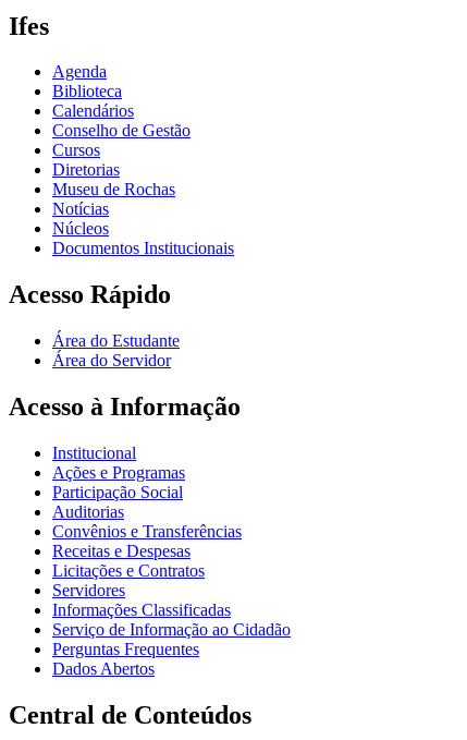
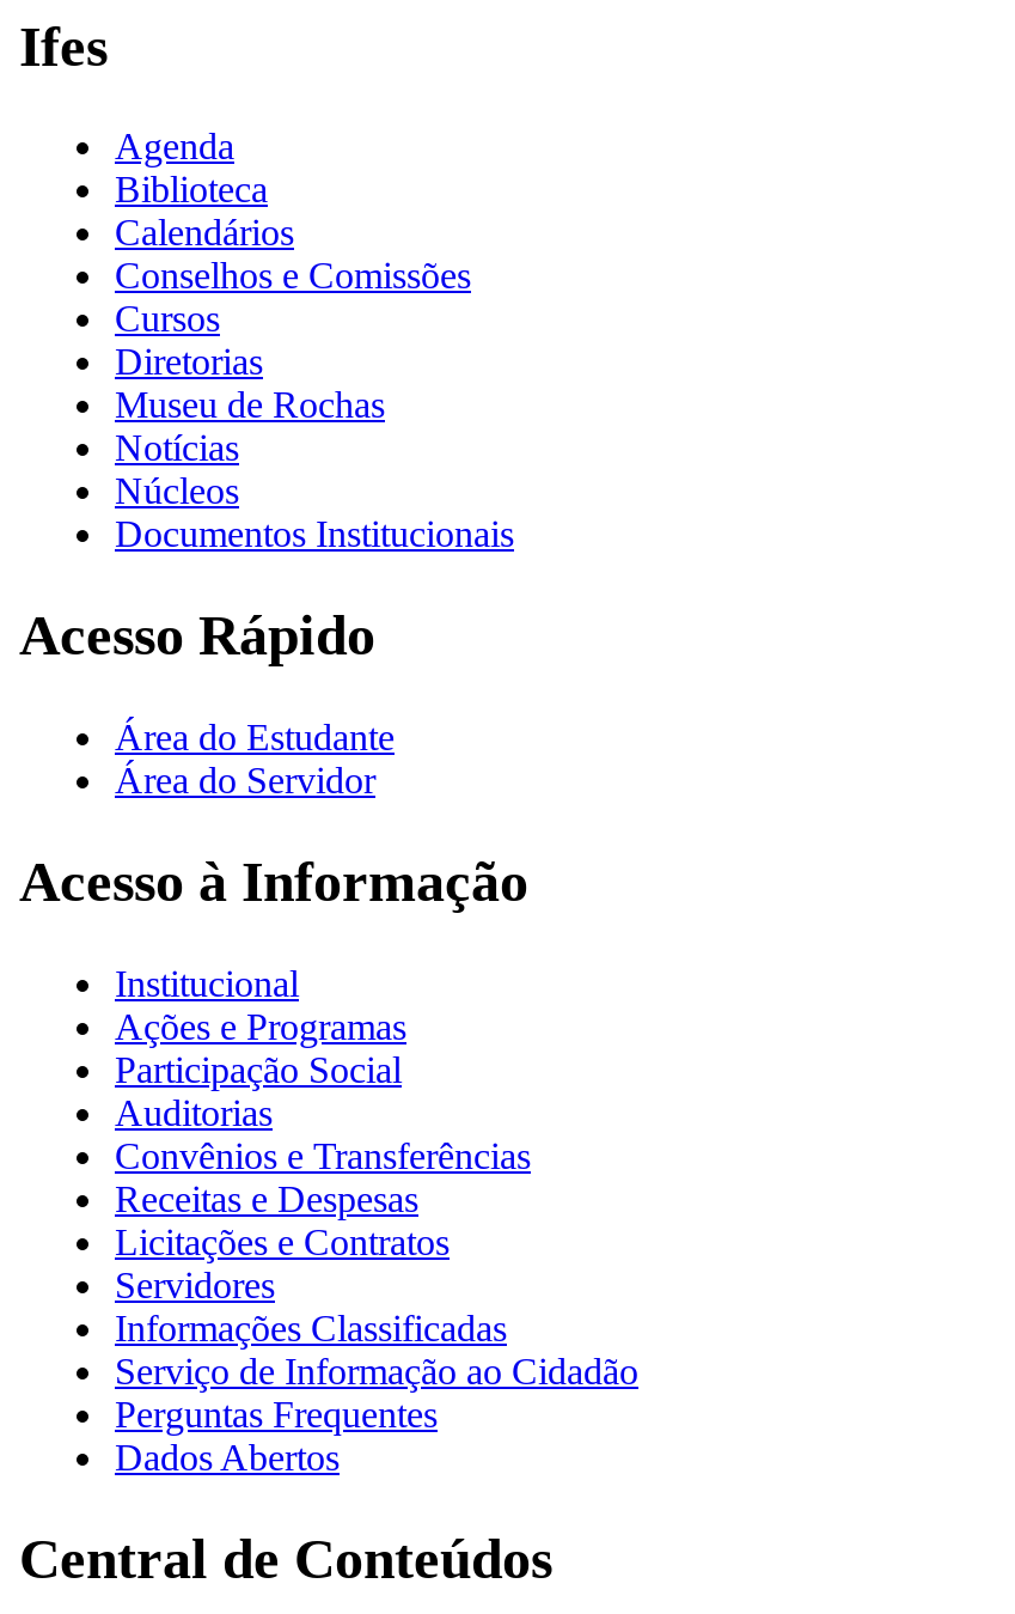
- Conselho de Gestão
+ Conselhos e Comissões
